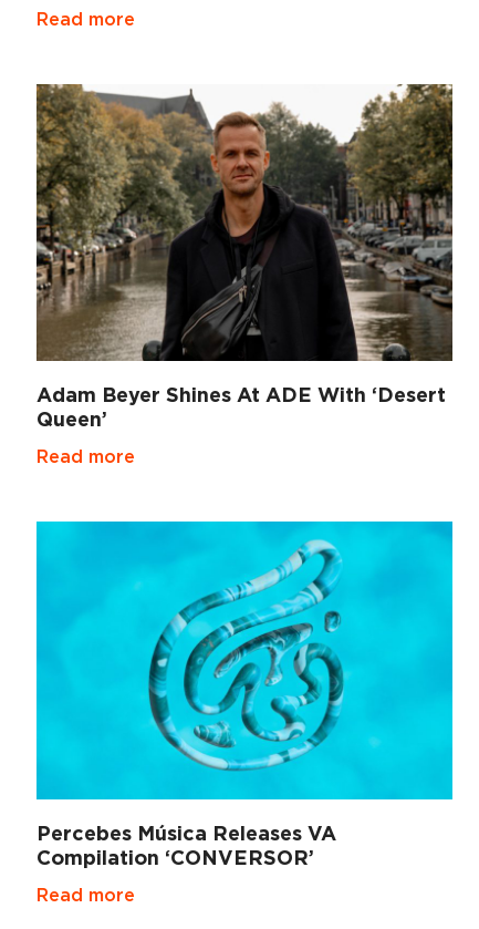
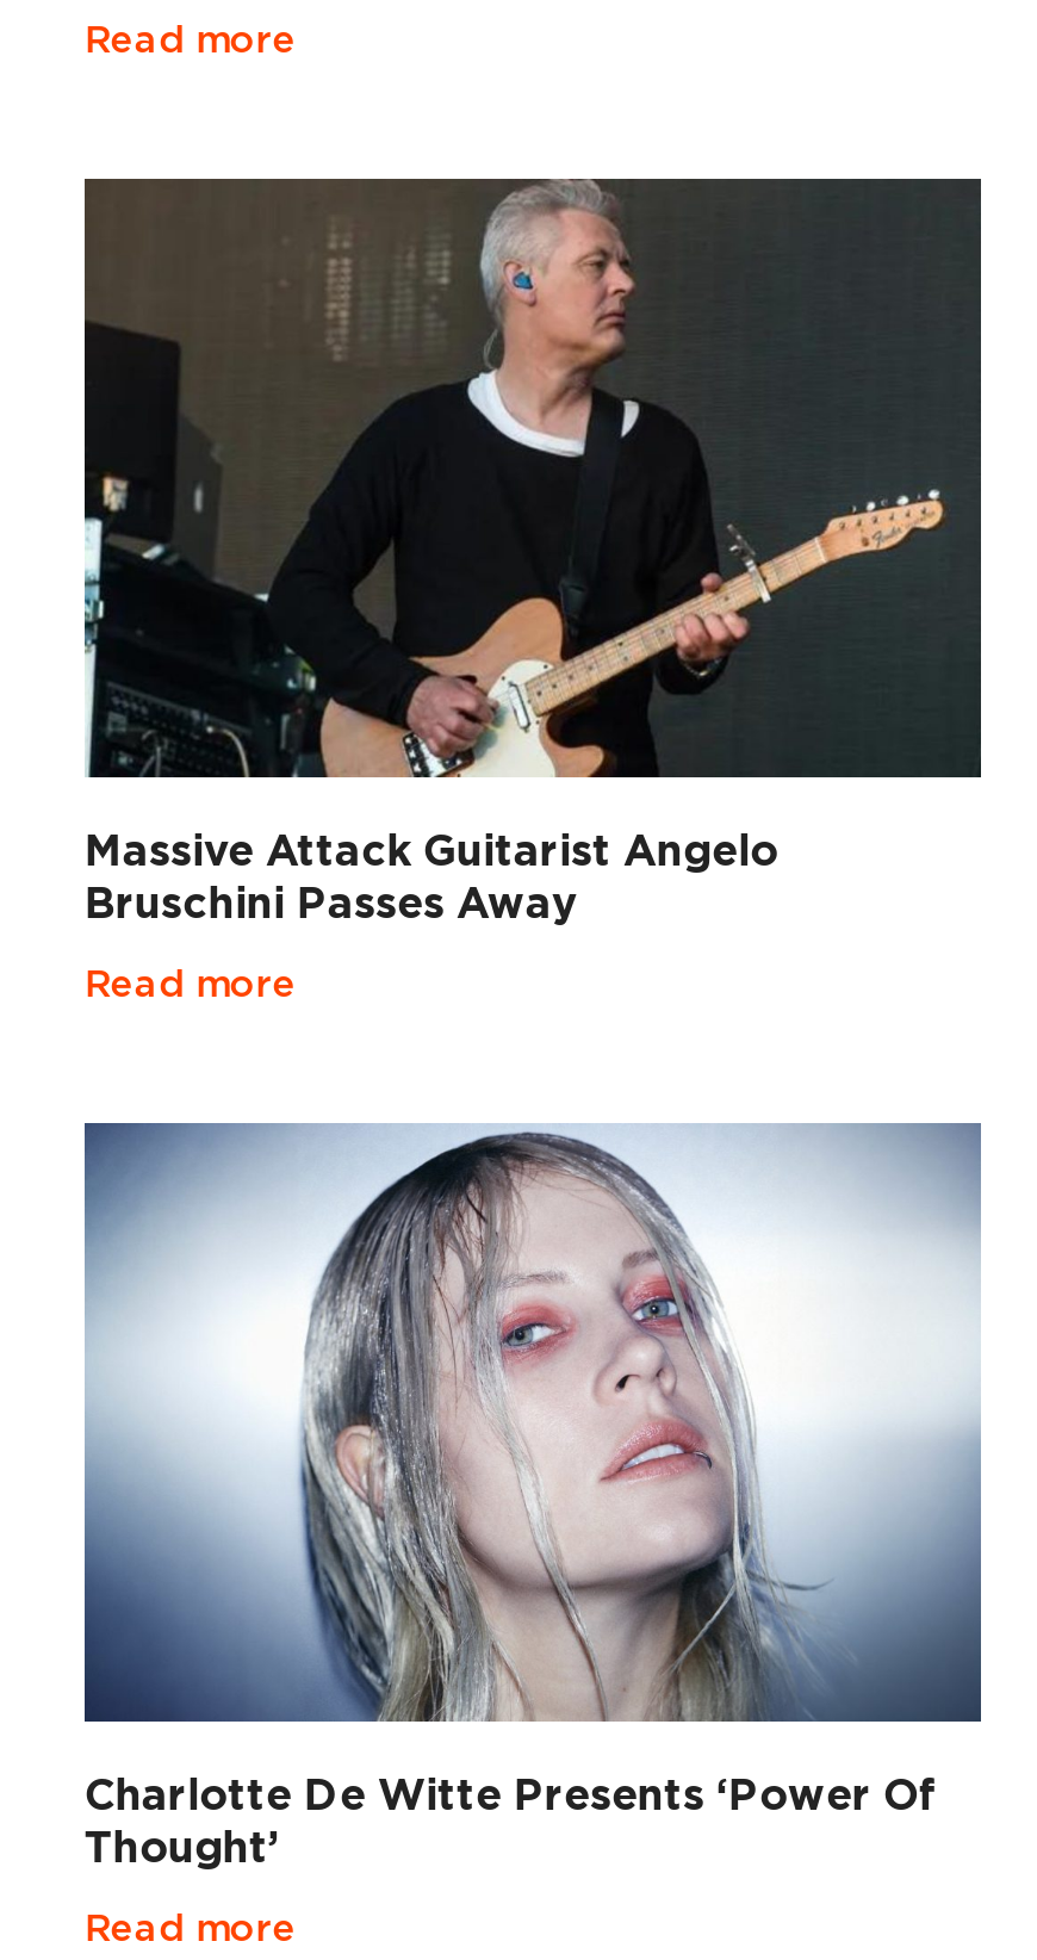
- [image]
- Adam Beyer Shines At ADE With ‘Desert
- Queen’
+ [image]
+ Massive Attack Guitarist Angelo
+ Bruschini Passes Away

- [image]
- Percebes Música Releases VA
- Compilation ‘CONVERSOR’
+ [image]
+ Charlotte De Witte Presents ‘Power Of
+ Thought’
